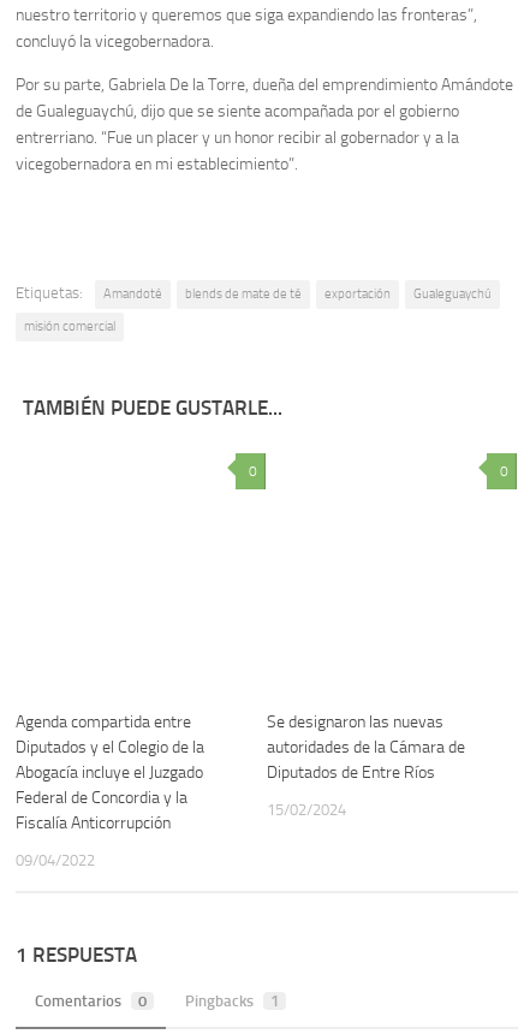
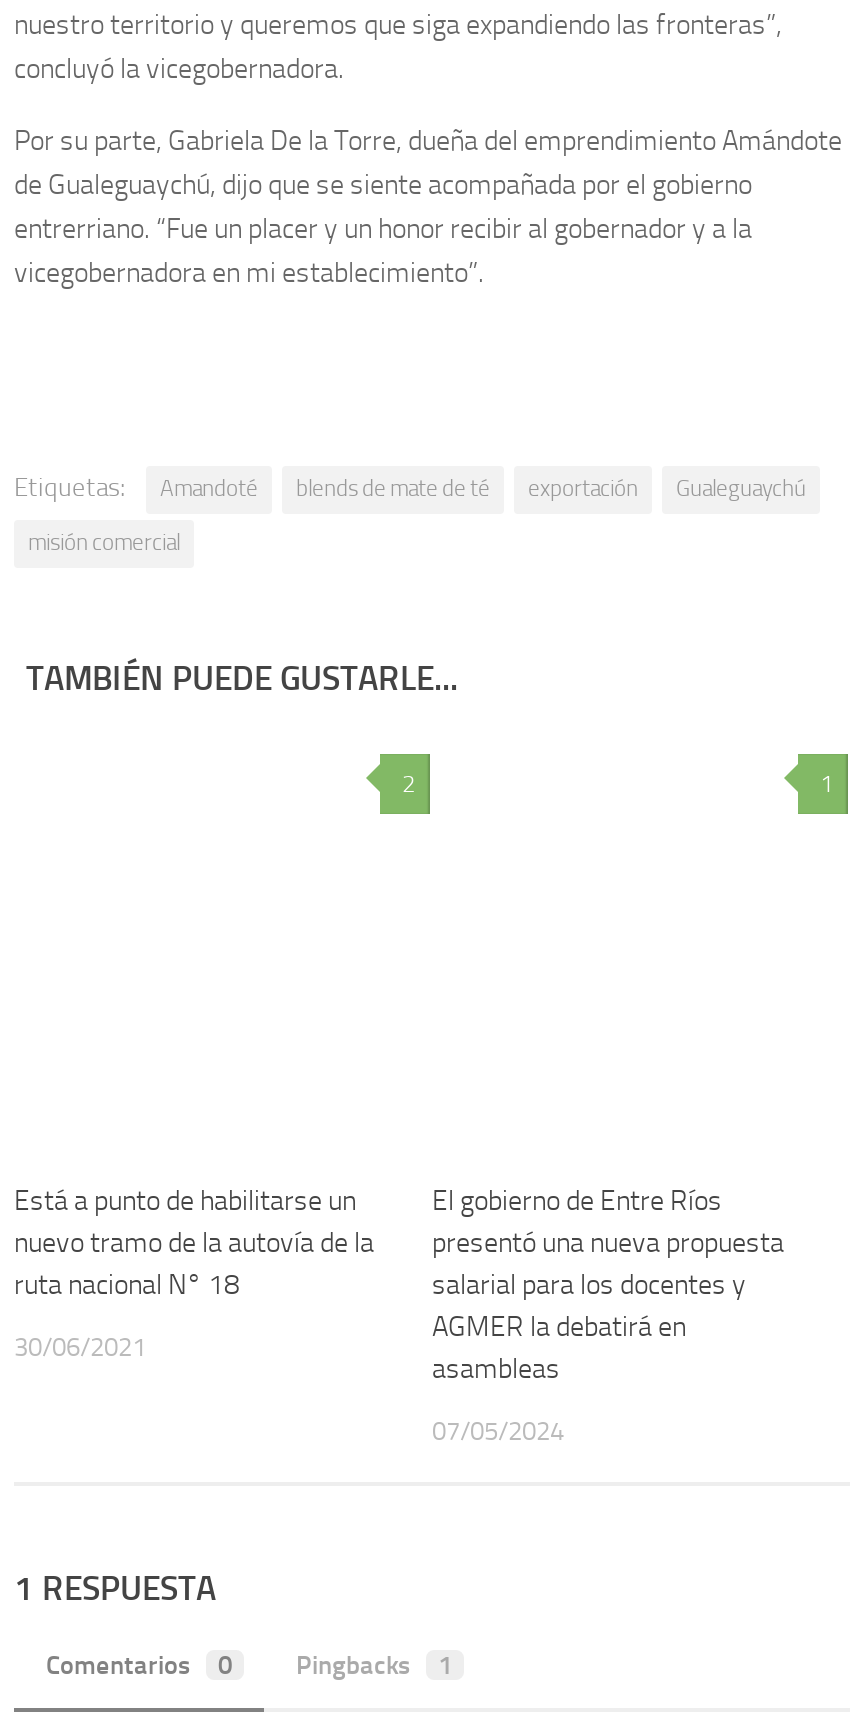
- 0
+ 2

- 0
+ 1

- Agenda compartida entre
- Diputados y el Colegio de la
- Abogacía incluye el Juzgado
- Federal de Concordia y la
- Fiscalía Anticorrupción
+ Está a punto de habilitarse un
+ nuevo tramo de la autovía de la
+ ruta nacional N° 18

- Se designaron las nuevas
- autoridades de la Cámara de
- Diputados de Entre Ríos
+ El gobierno de Entre Ríos
+ presentó una nueva propuesta
+ salarial para los docentes y
+ AGMER la debatirá en
+ asambleas

- 15/02/2024
+ 07/05/2024

- 09/04/2022
+ 30/06/2021
